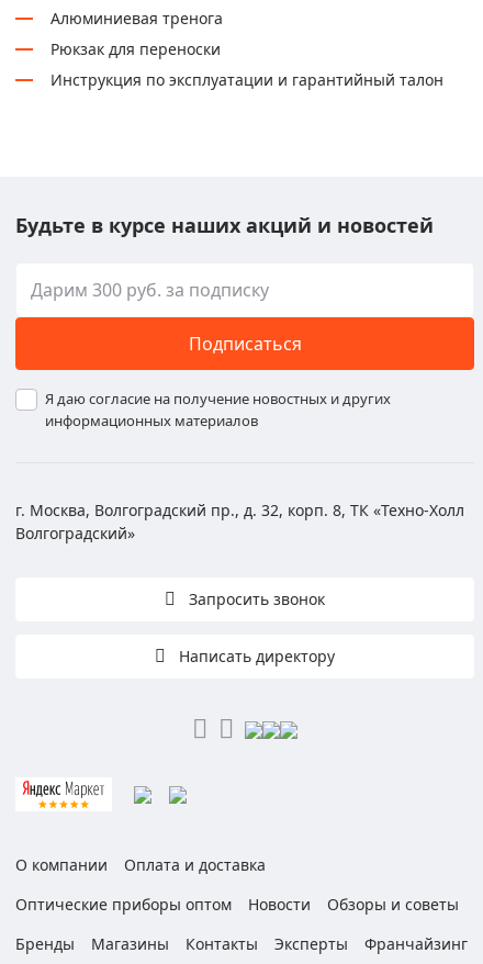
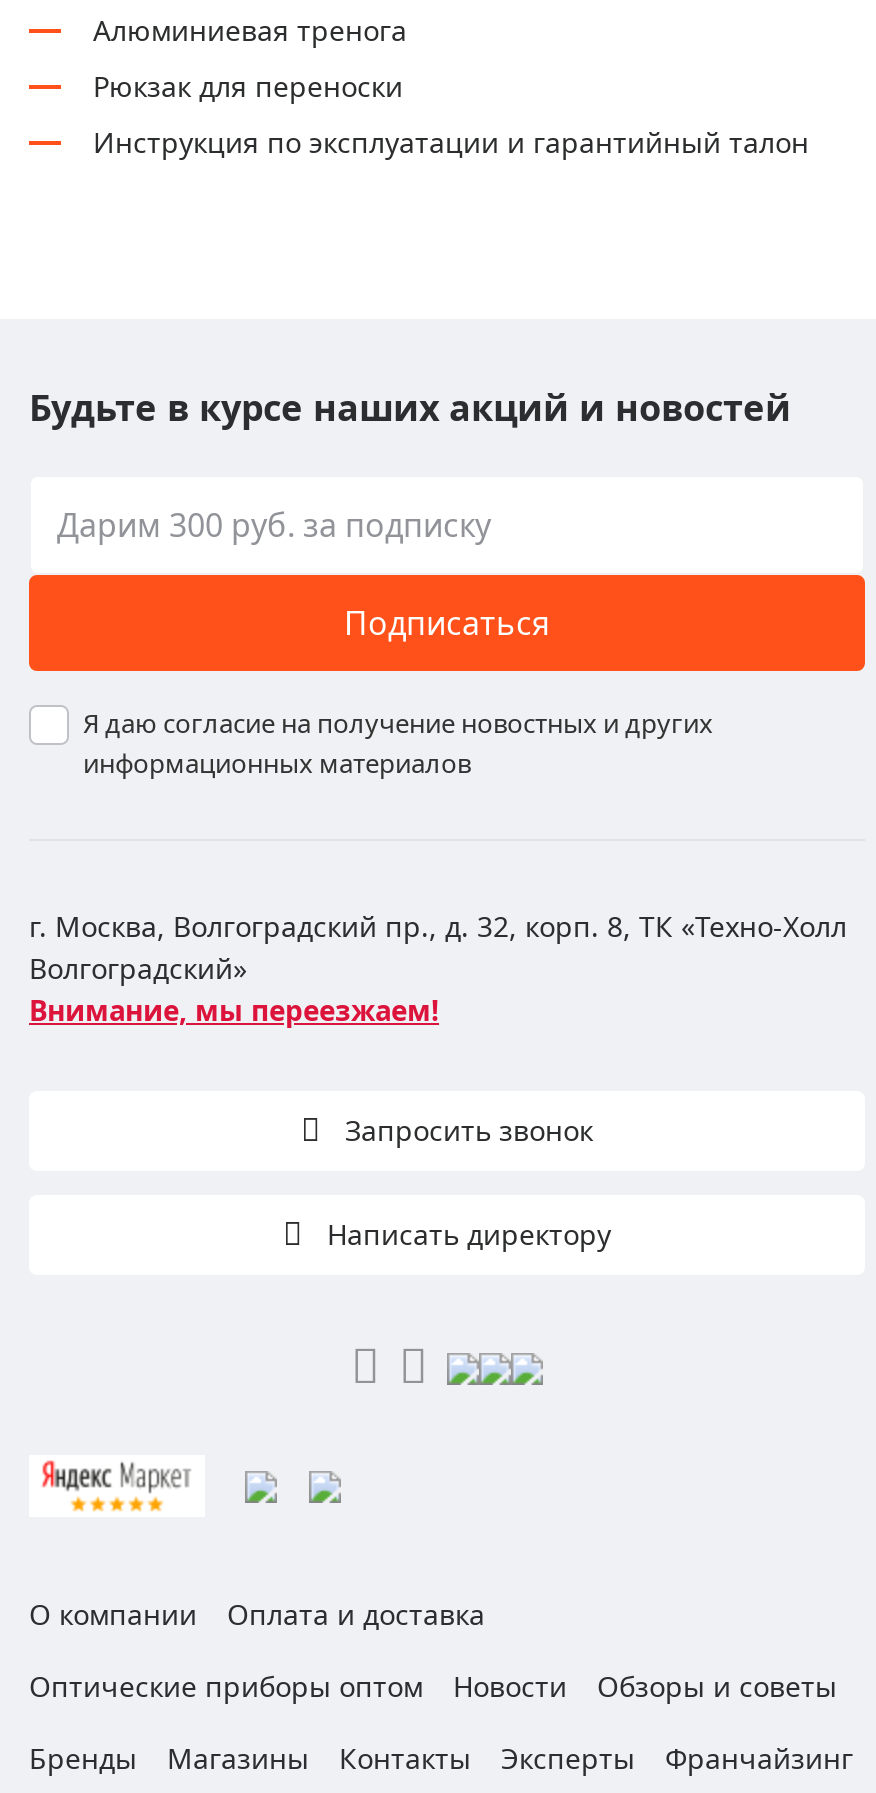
+ Внимание, мы переезжаем!
